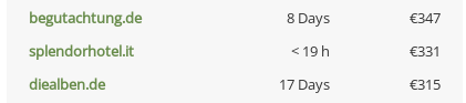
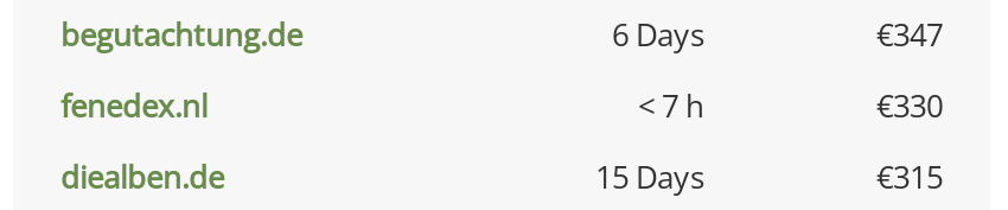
- 8 Days
+ 6 Days

- splendorhotel.it
- < 19 h
- €331
+ fenedex.nl
+ < 7 h
+ €330

- 17 Days
+ 15 Days
